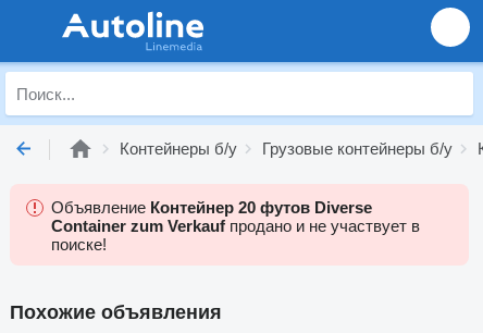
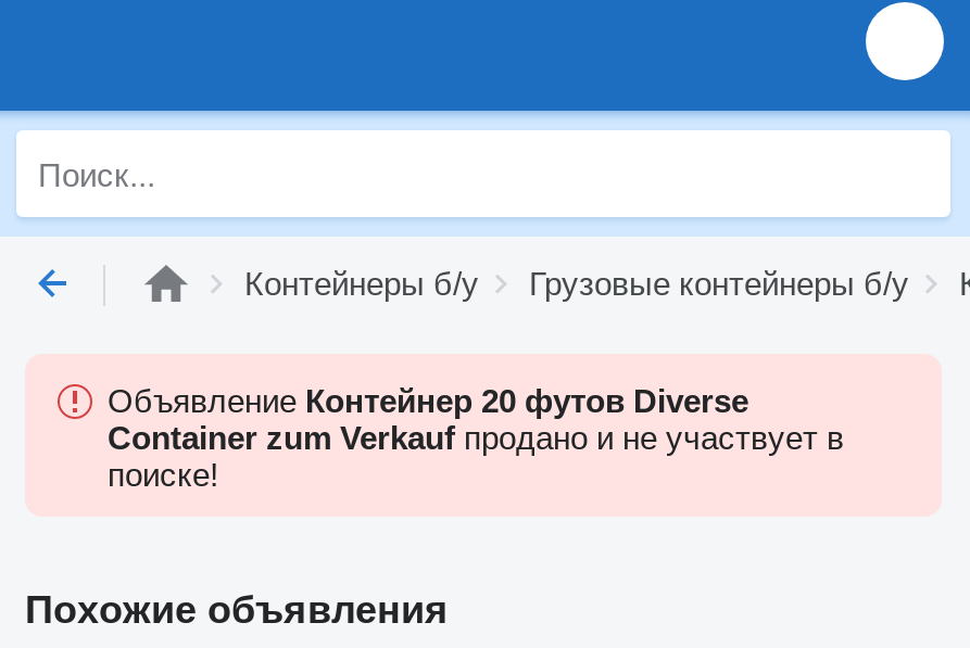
- [image]
